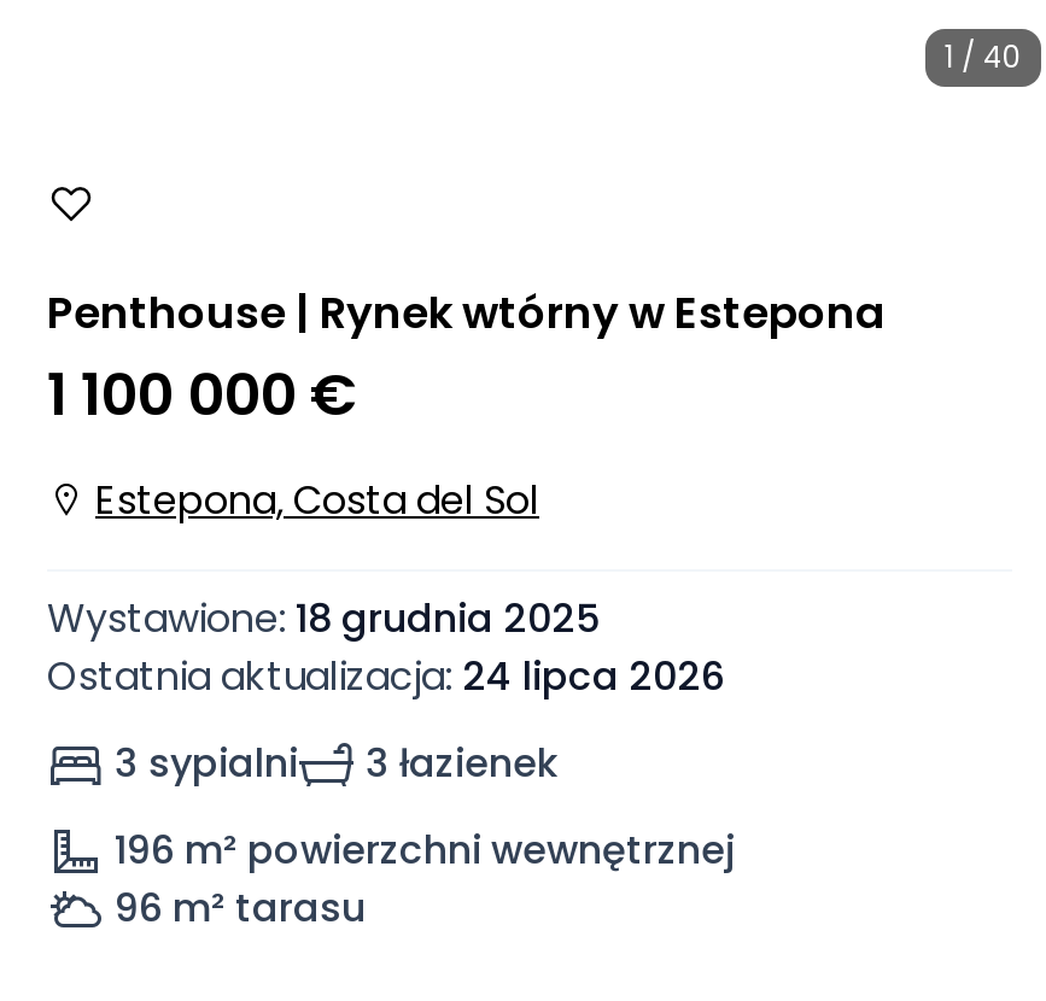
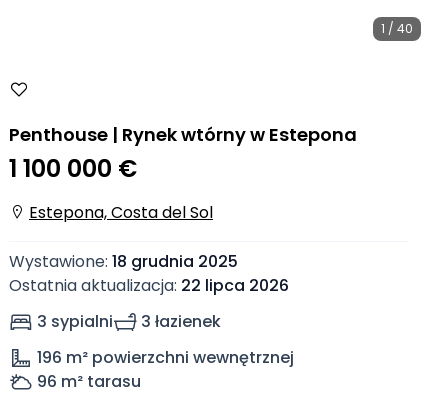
- Ostatnia aktualizacja: 24 lipca 2026
+ Ostatnia aktualizacja: 22 lipca 2026
